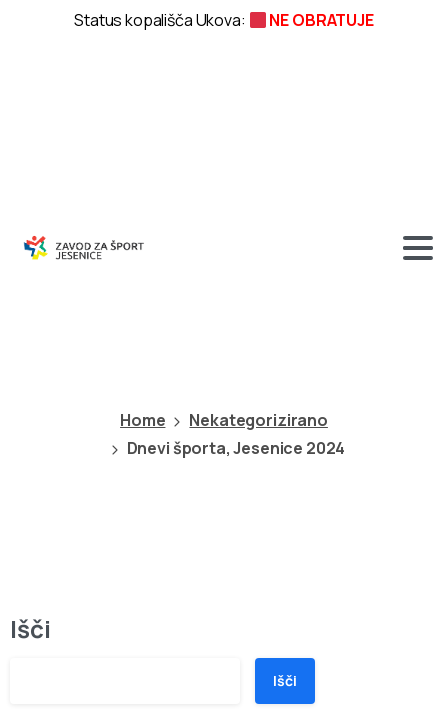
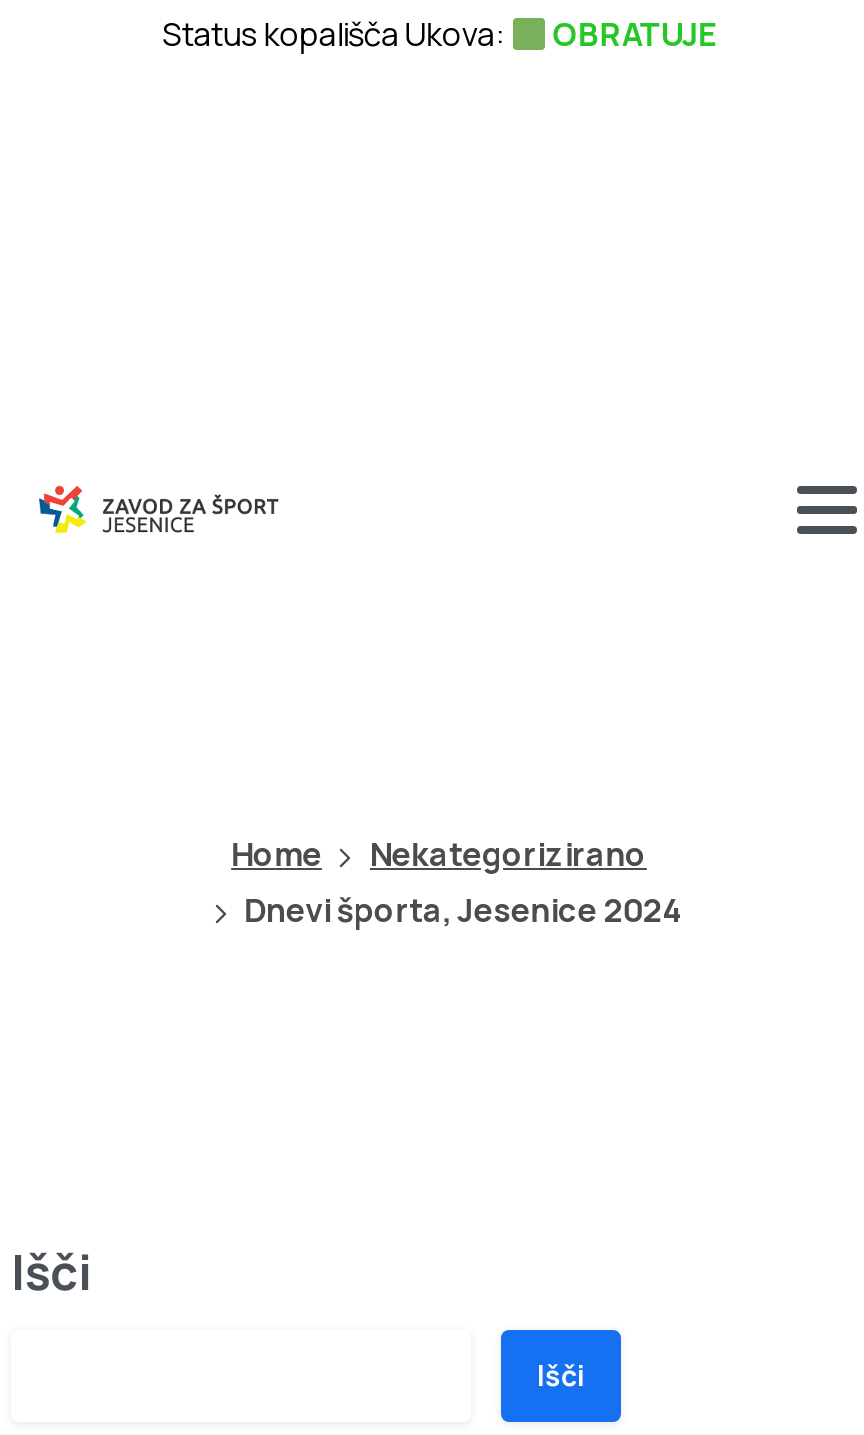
- NE OBRATUJE
+ OBRATUJE
